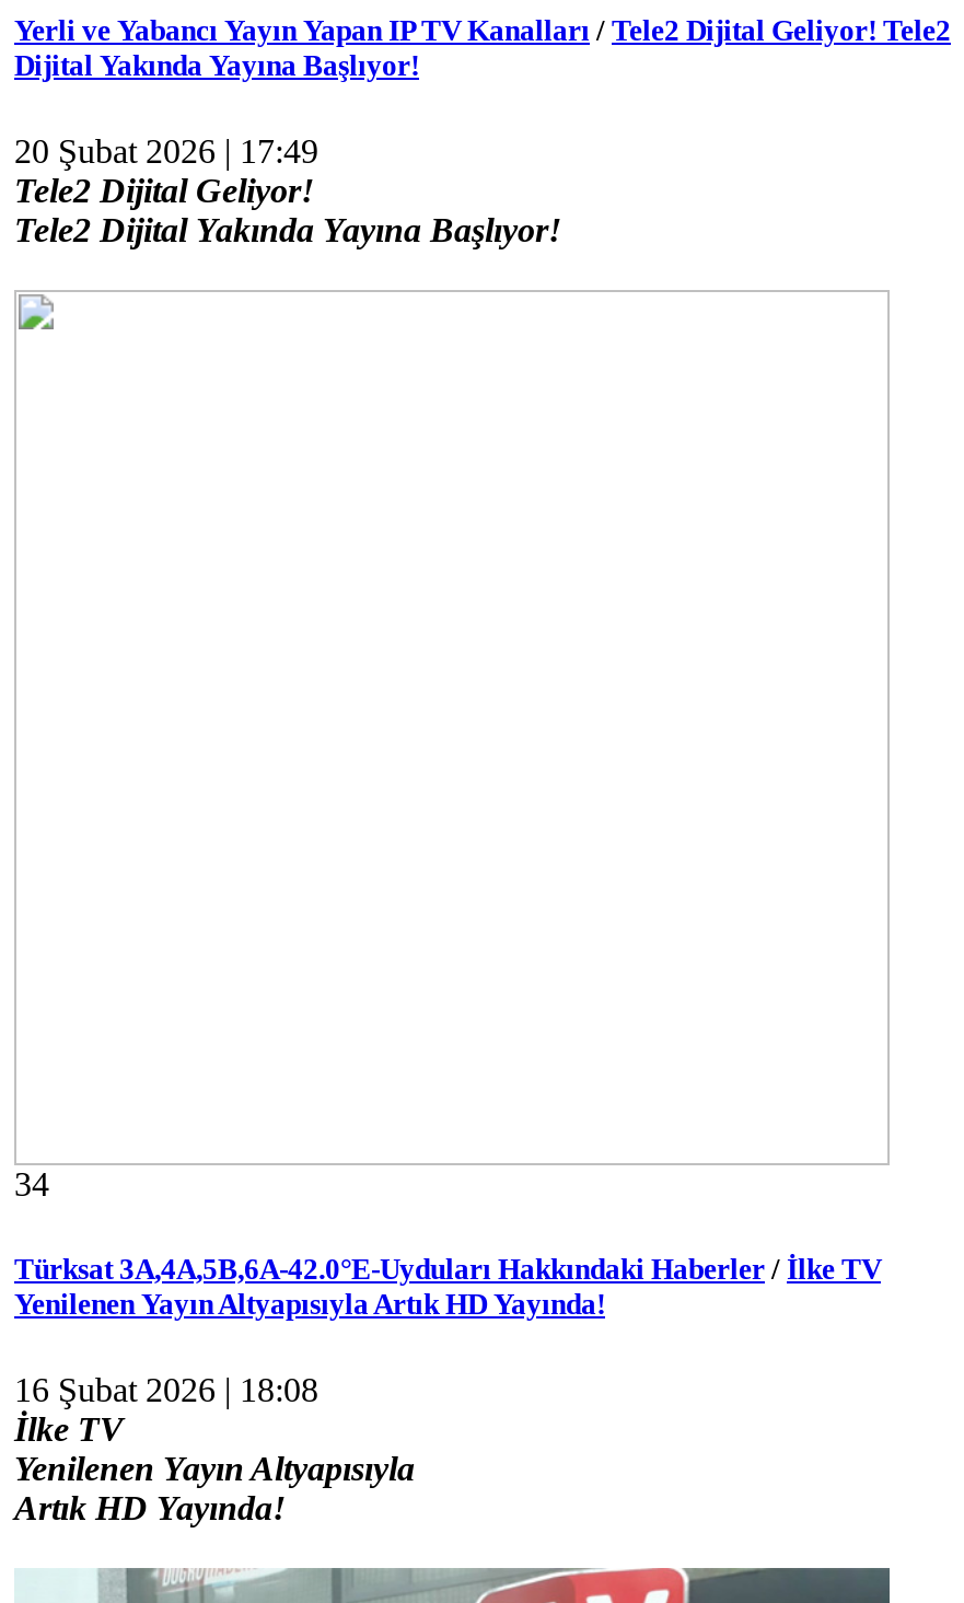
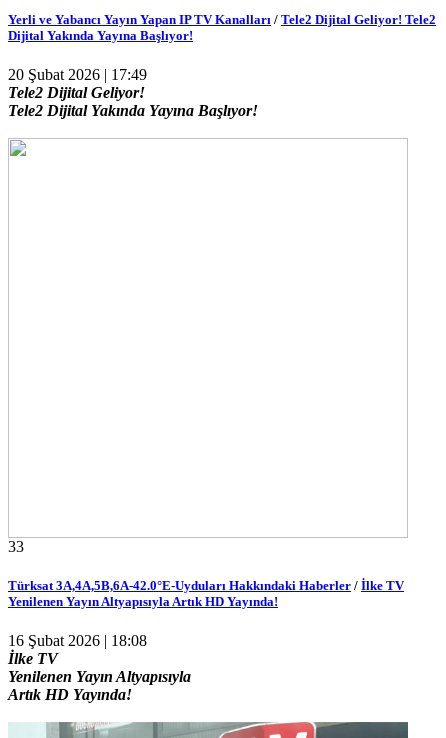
- 34
+ 33
